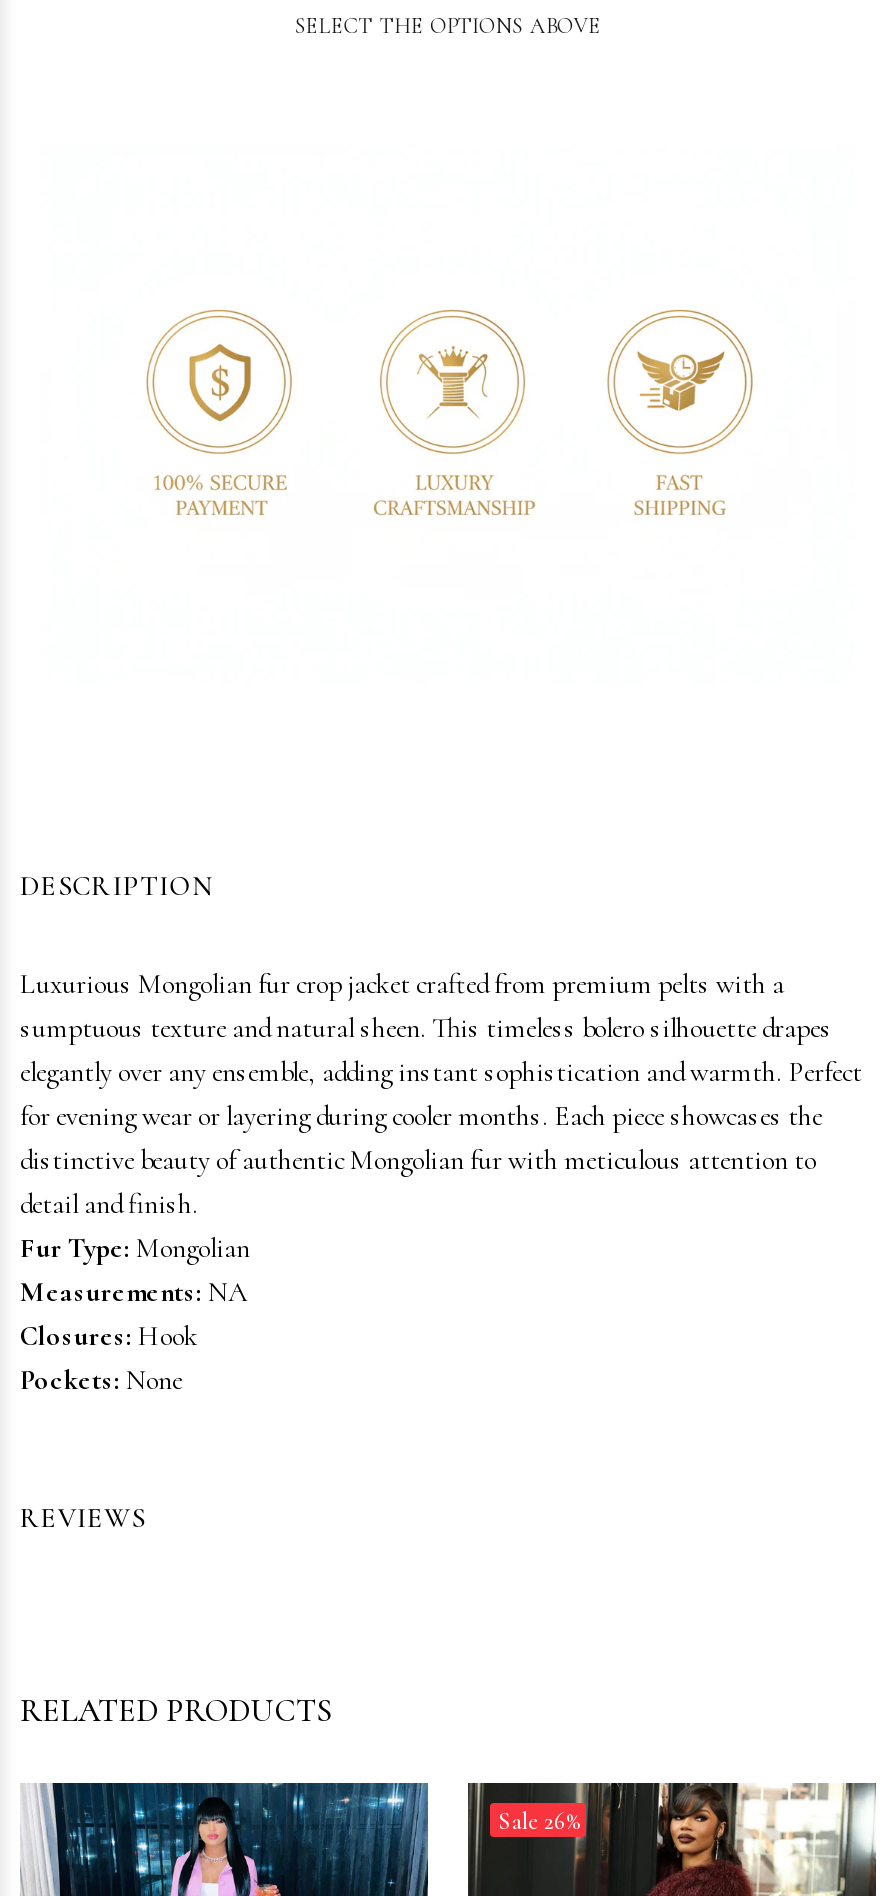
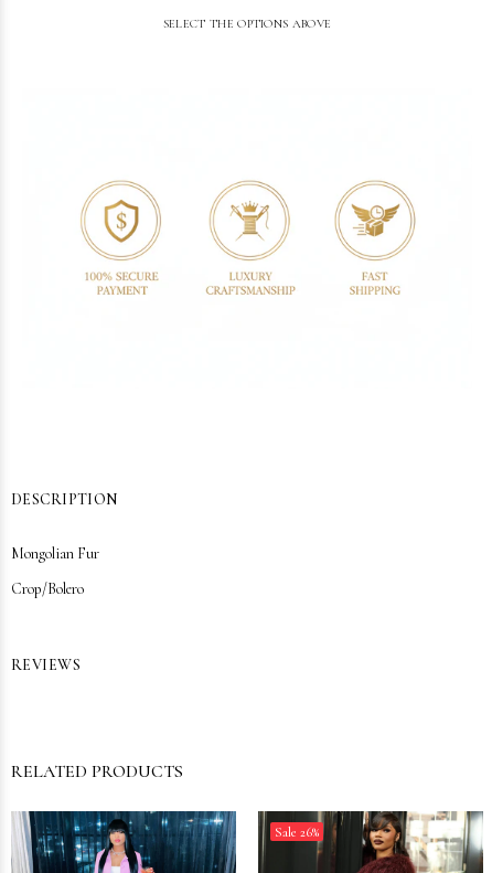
- Luxurious Mongolian fur crop jacket crafted from premium pelts with a
- sumptuous texture and natural sheen. This timeless bolero silhouette drapes
- elegantly over any ensemble, adding instant sophistication and warmth. Perfect
- for evening wear or layering during cooler months. Each piece showcases the
- distinctive beauty of authentic Mongolian fur with meticulous attention to
- detail and finish.
- Fur Type: Mongolian
- Measurements: NA
- Closures: Hook
- Pockets: None
+ Mongolian Fur
+ Crop/Bolero
